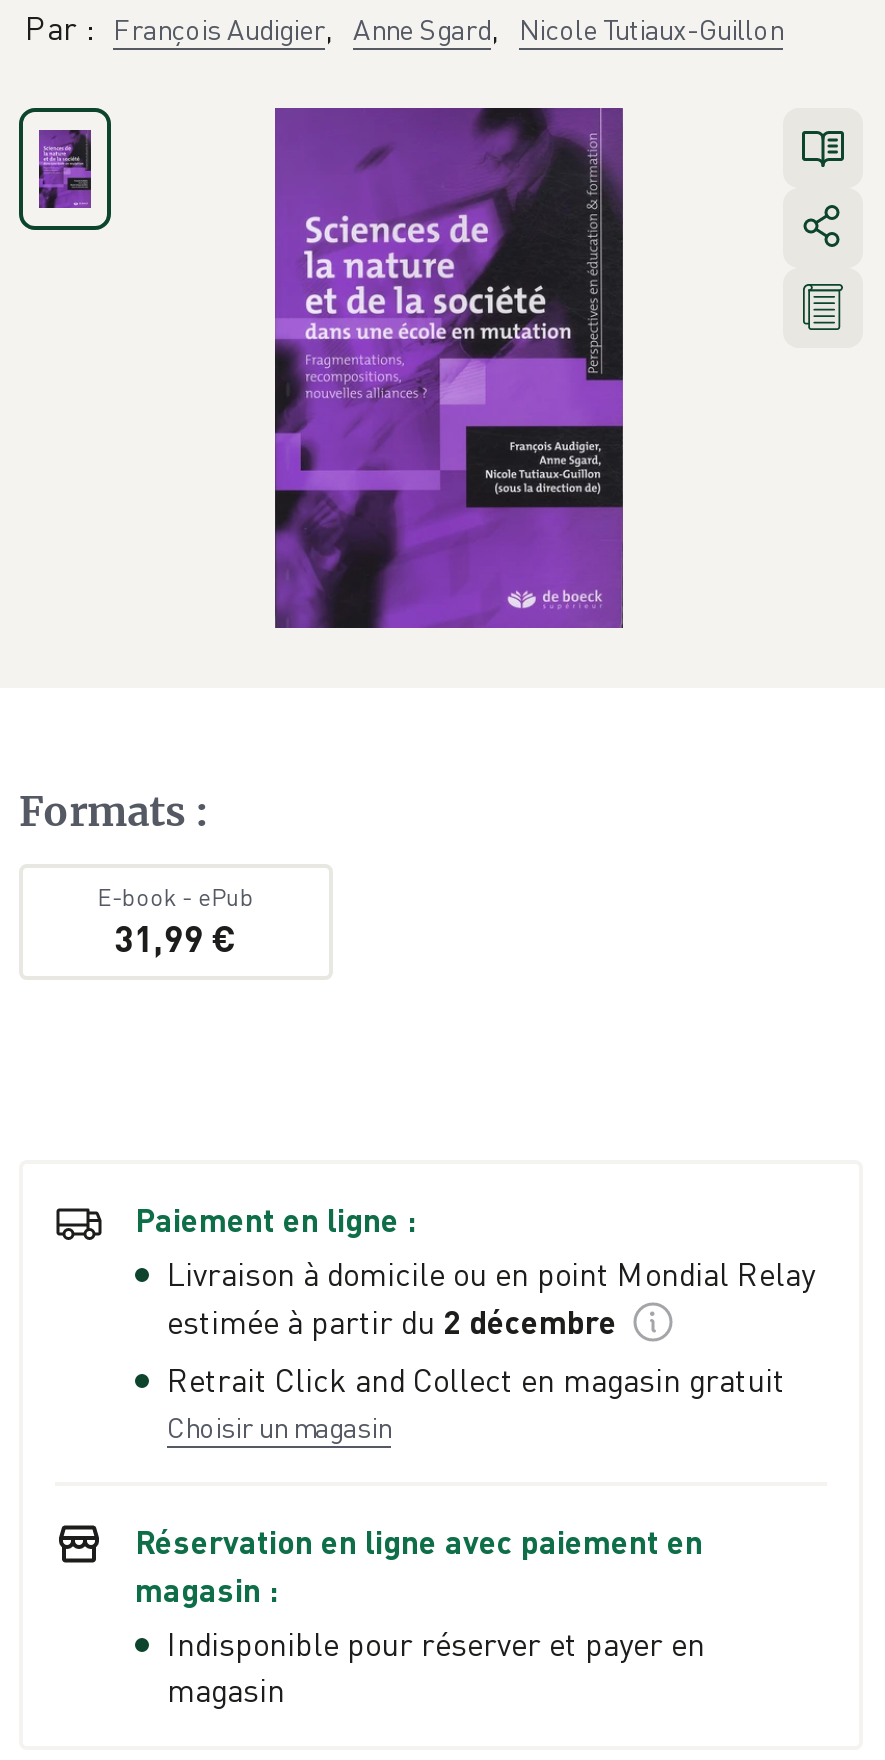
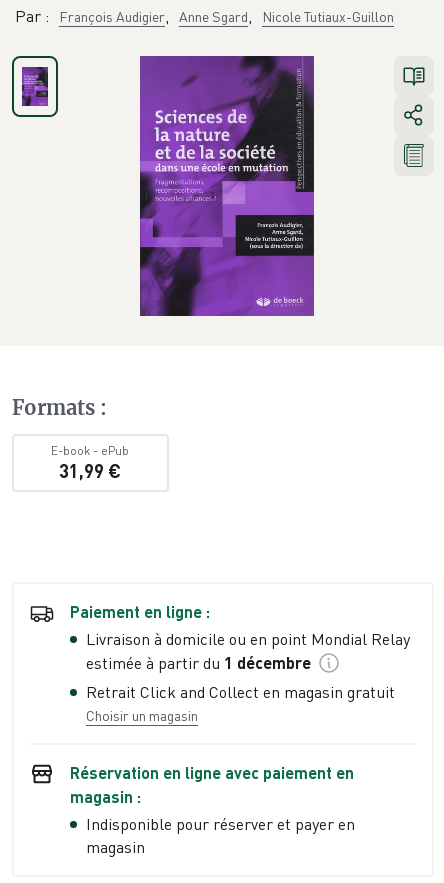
- estimée à partir du 2 décembre
+ estimée à partir du 1 décembre
